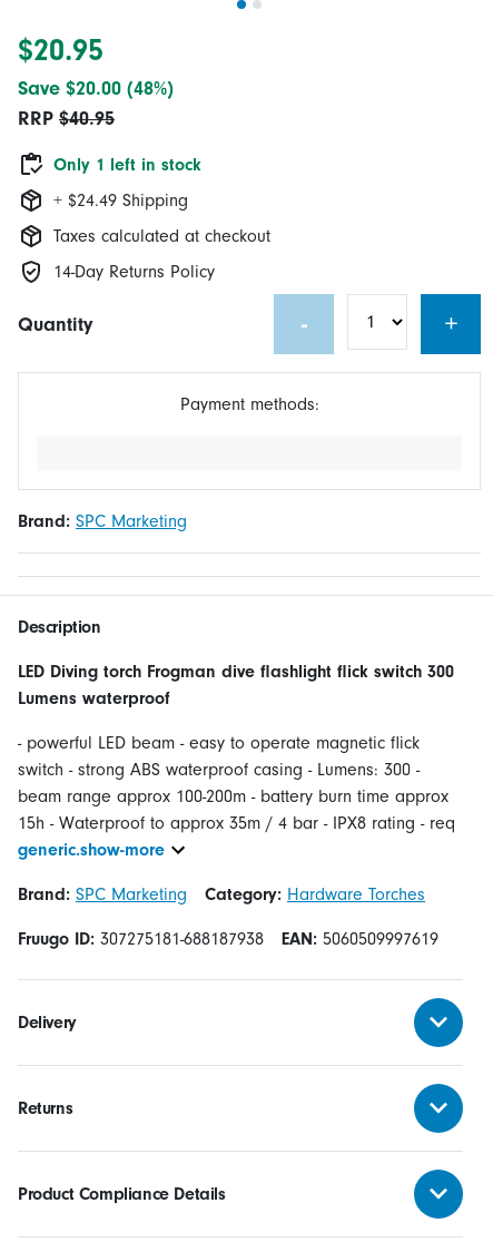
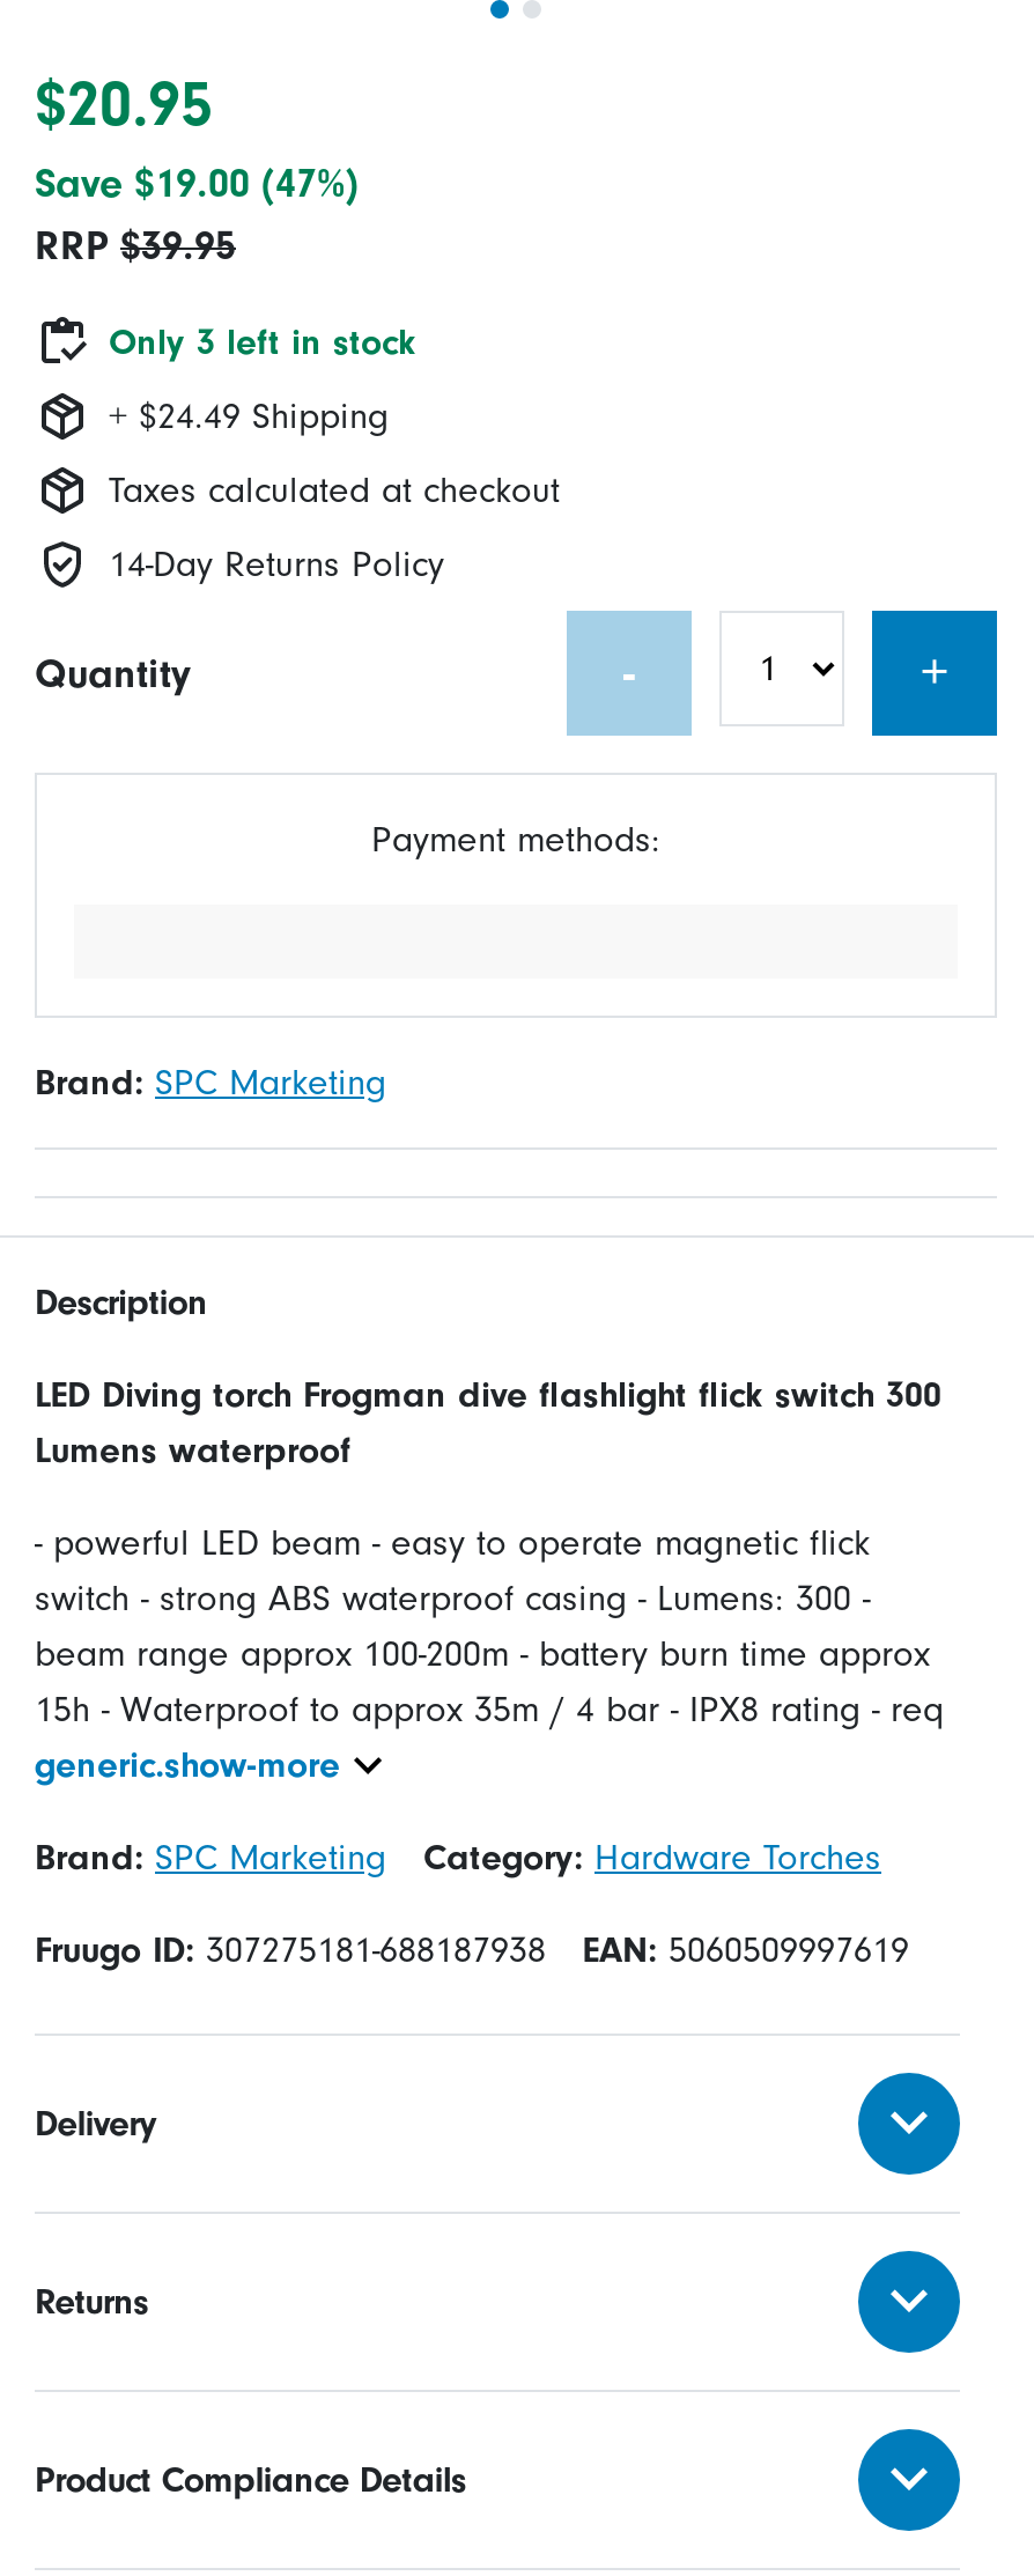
- Save $20.00 (48%)
+ Save $19.00 (47%)

- RRP $40.95
+ RRP $39.95

- Only 1 left in stock
+ Only 3 left in stock
